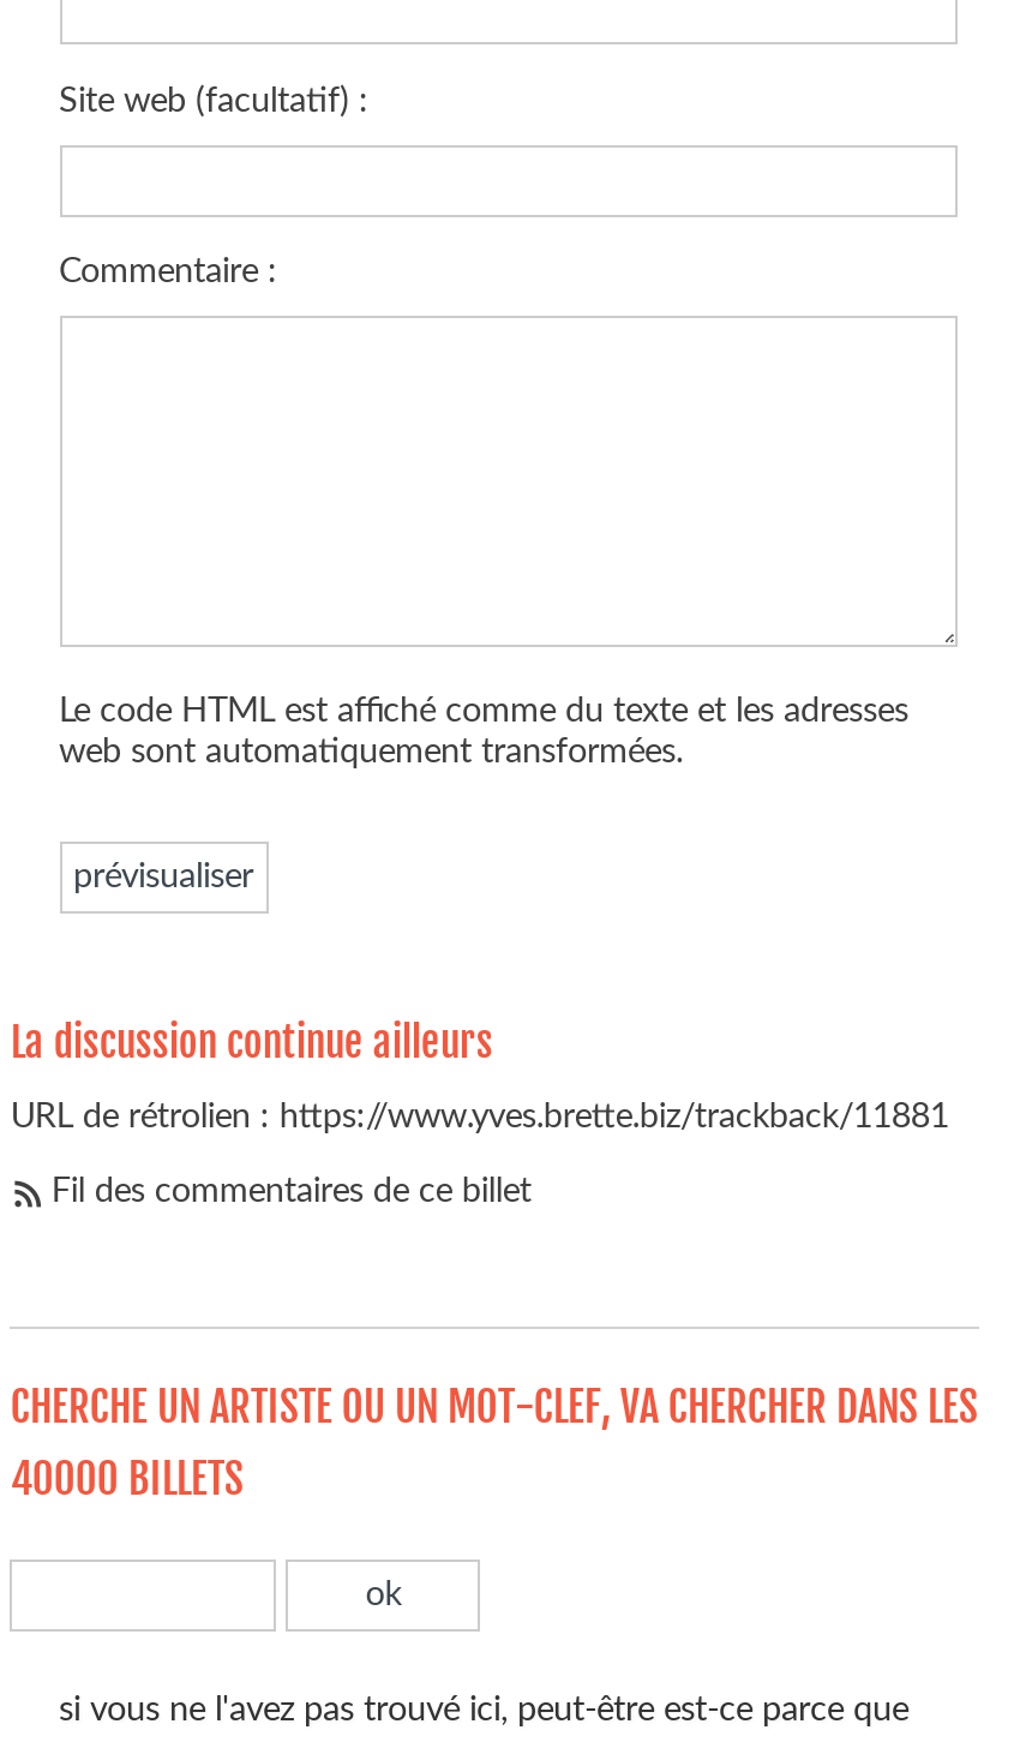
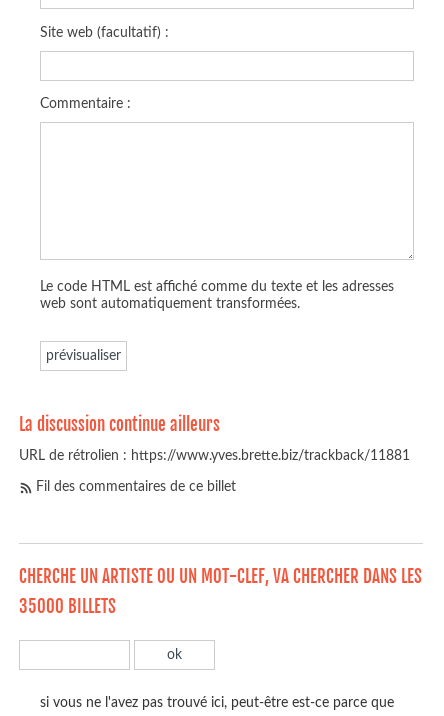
- 40000 BILLETS
+ 35000 BILLETS
